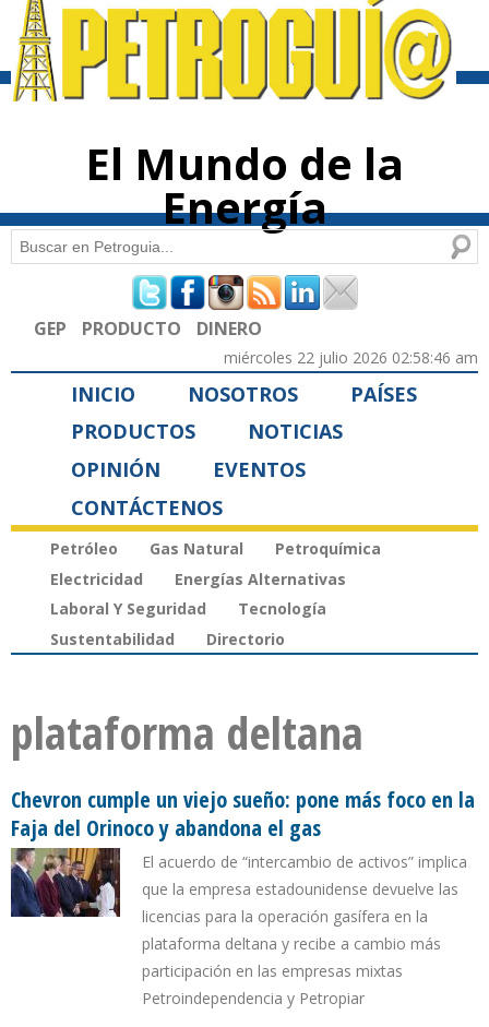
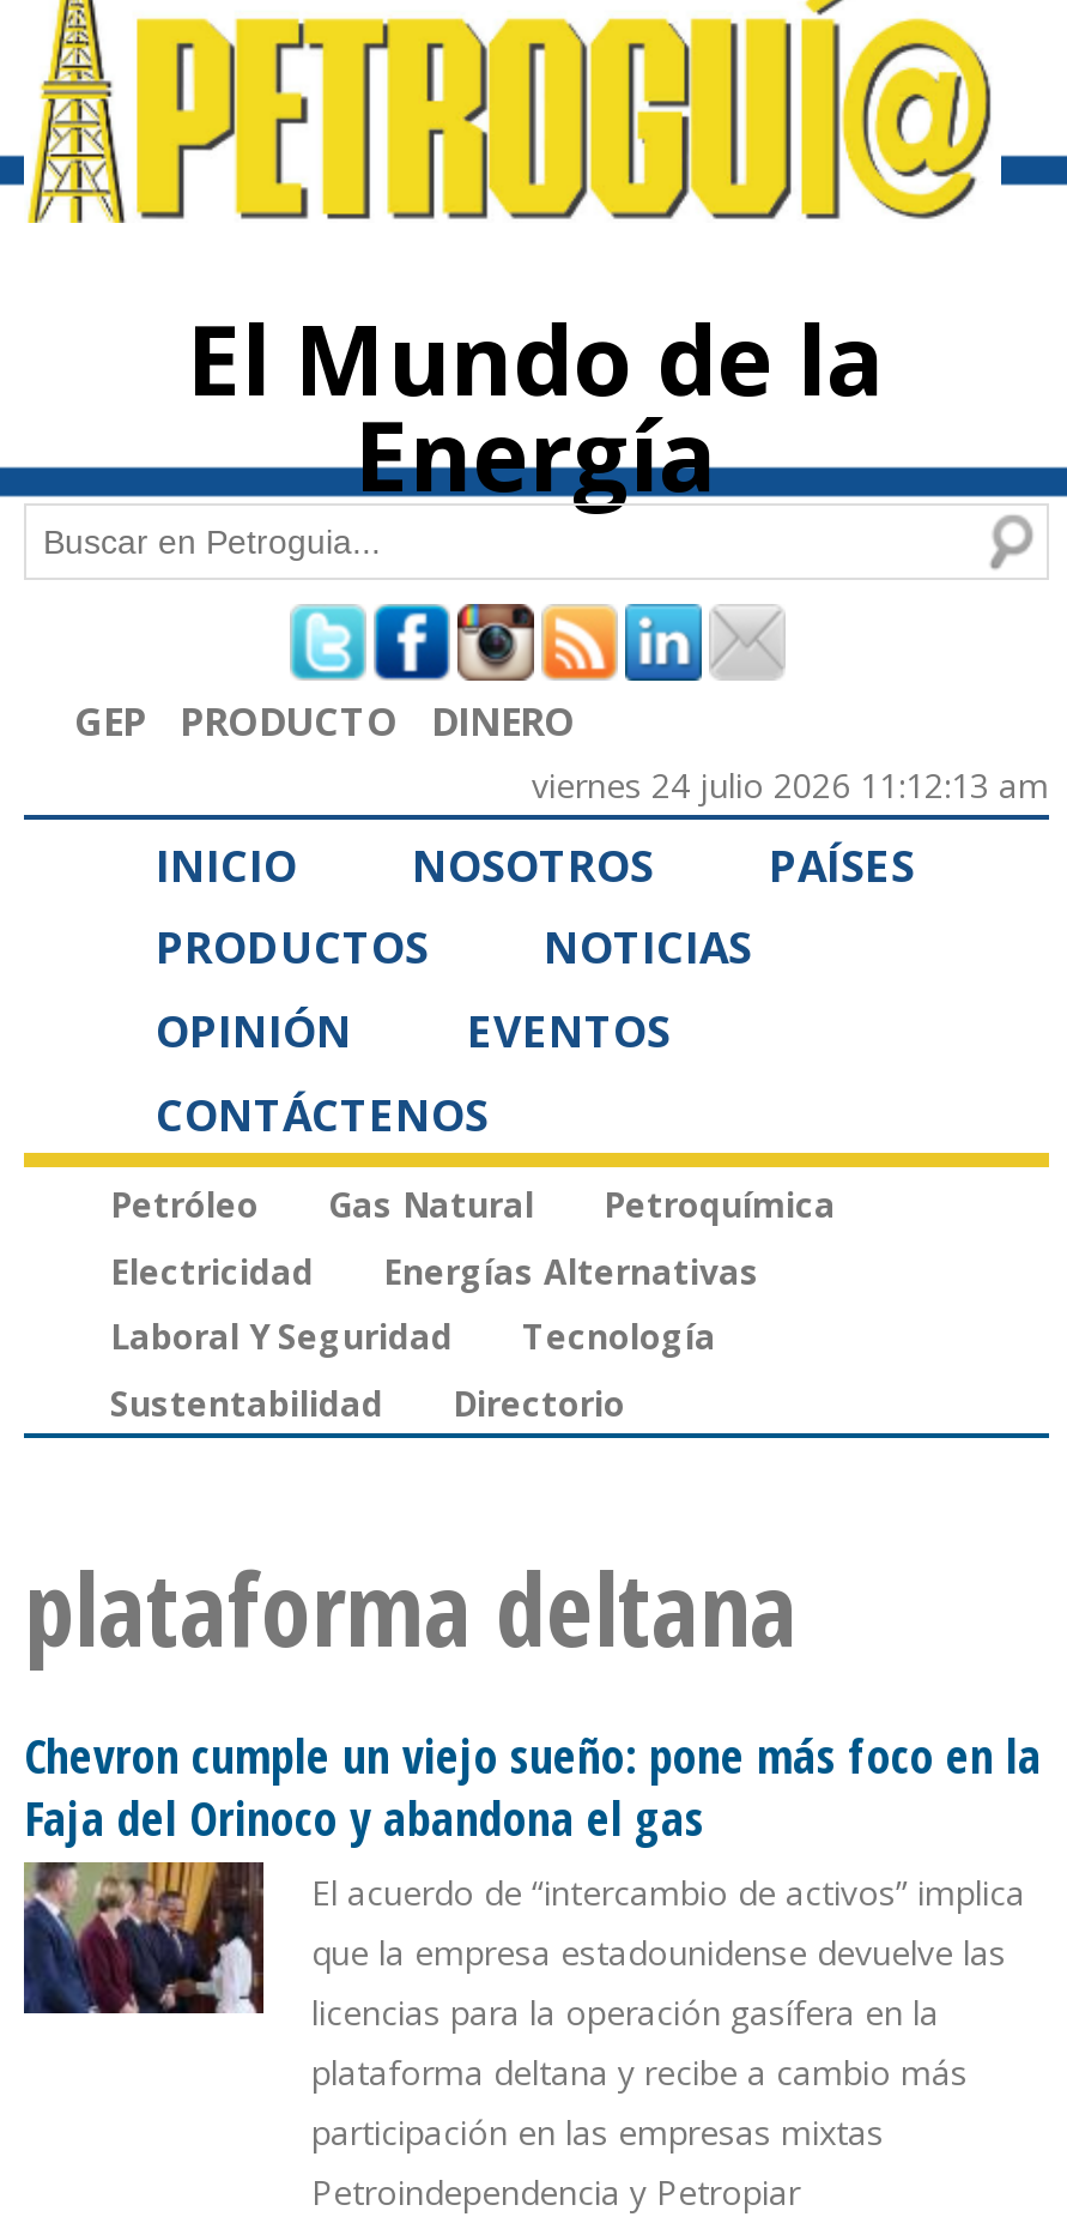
- miércoles 22 julio 2026 02:58:46 am
+ viernes 24 julio 2026 11:12:13 am
